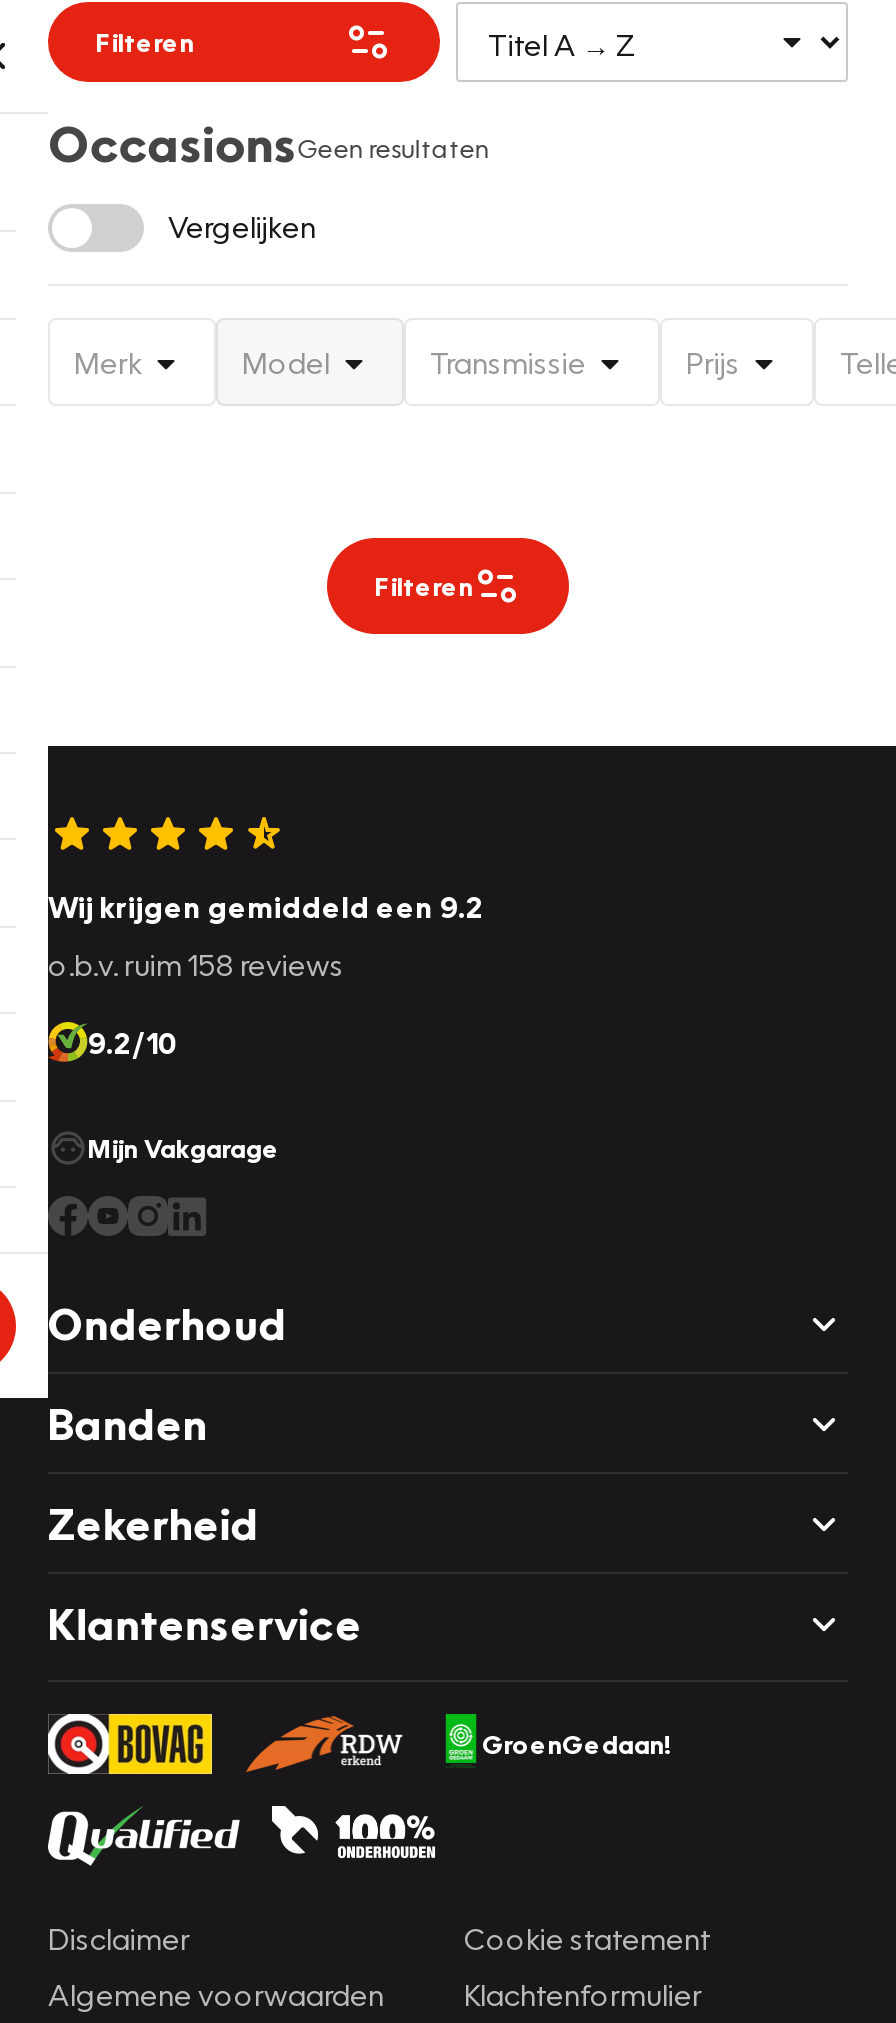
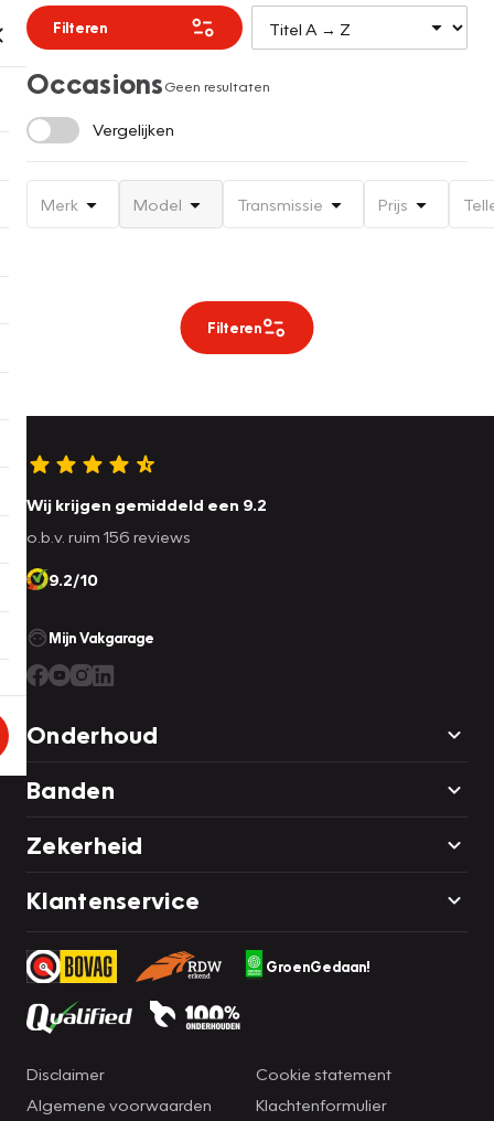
- o.b.v. ruim 158 reviews
+ o.b.v. ruim 156 reviews
